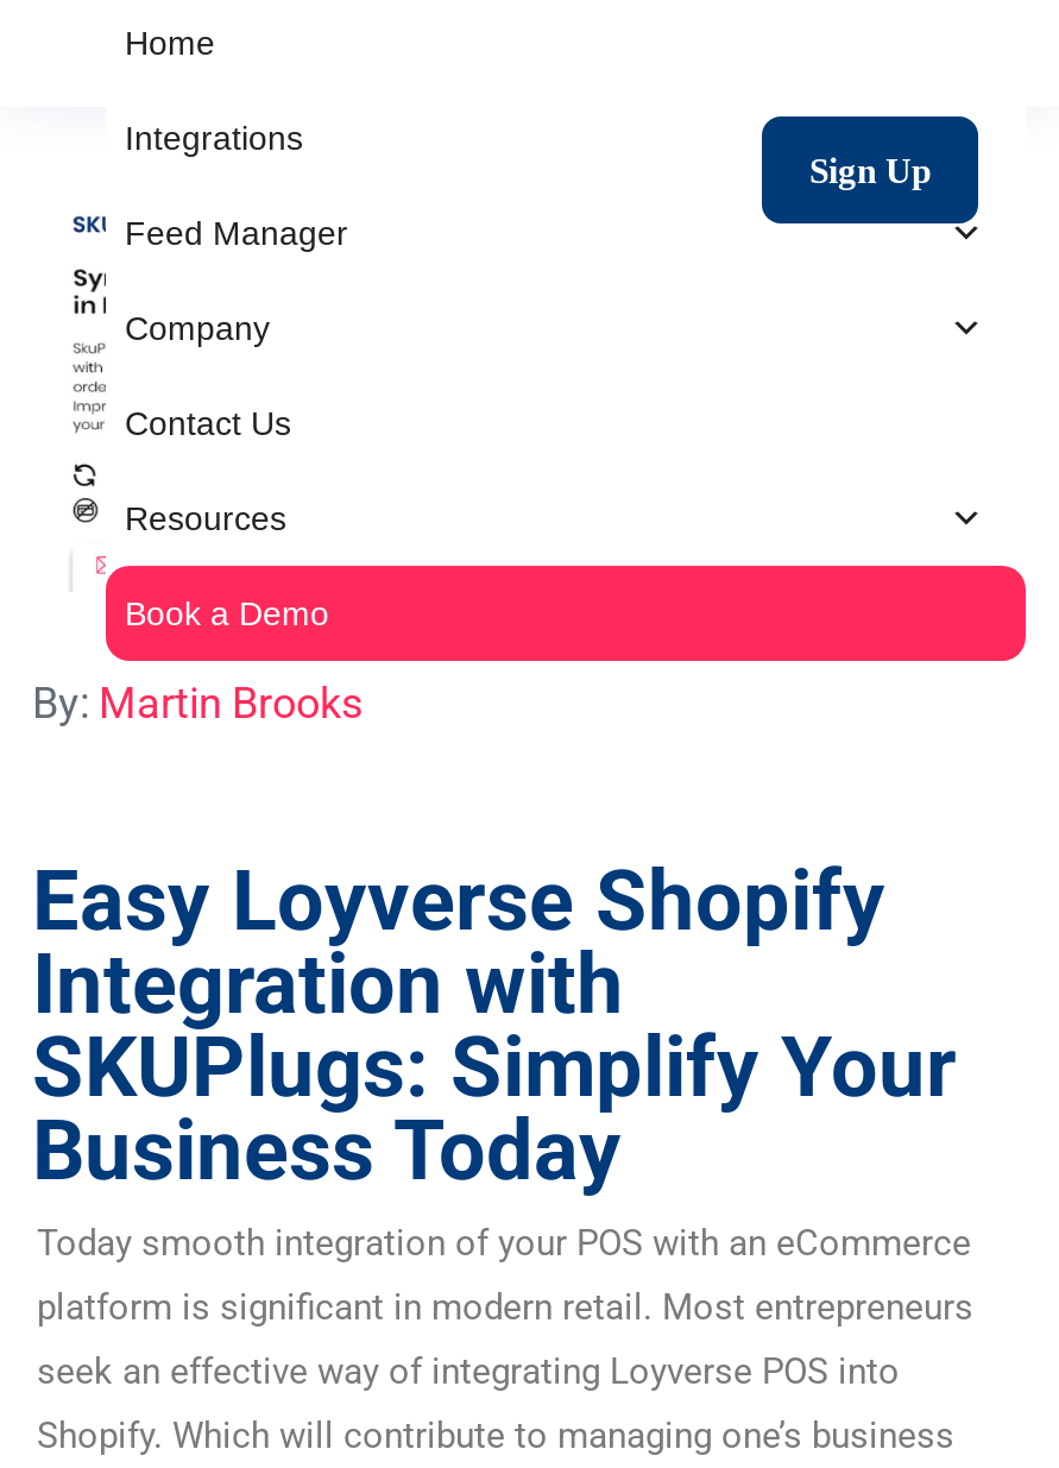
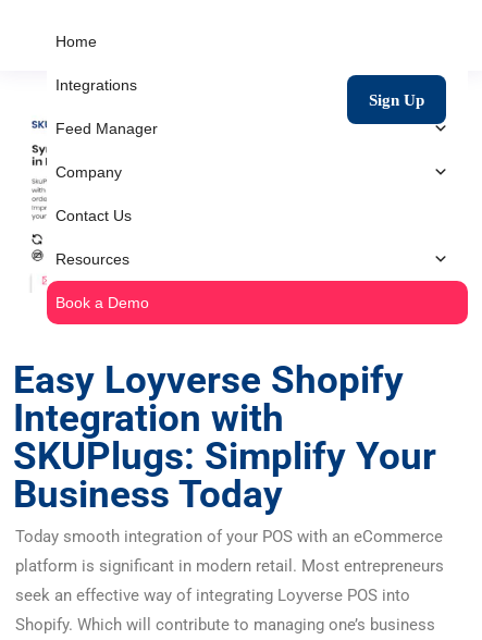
- By: Martin Brooks
